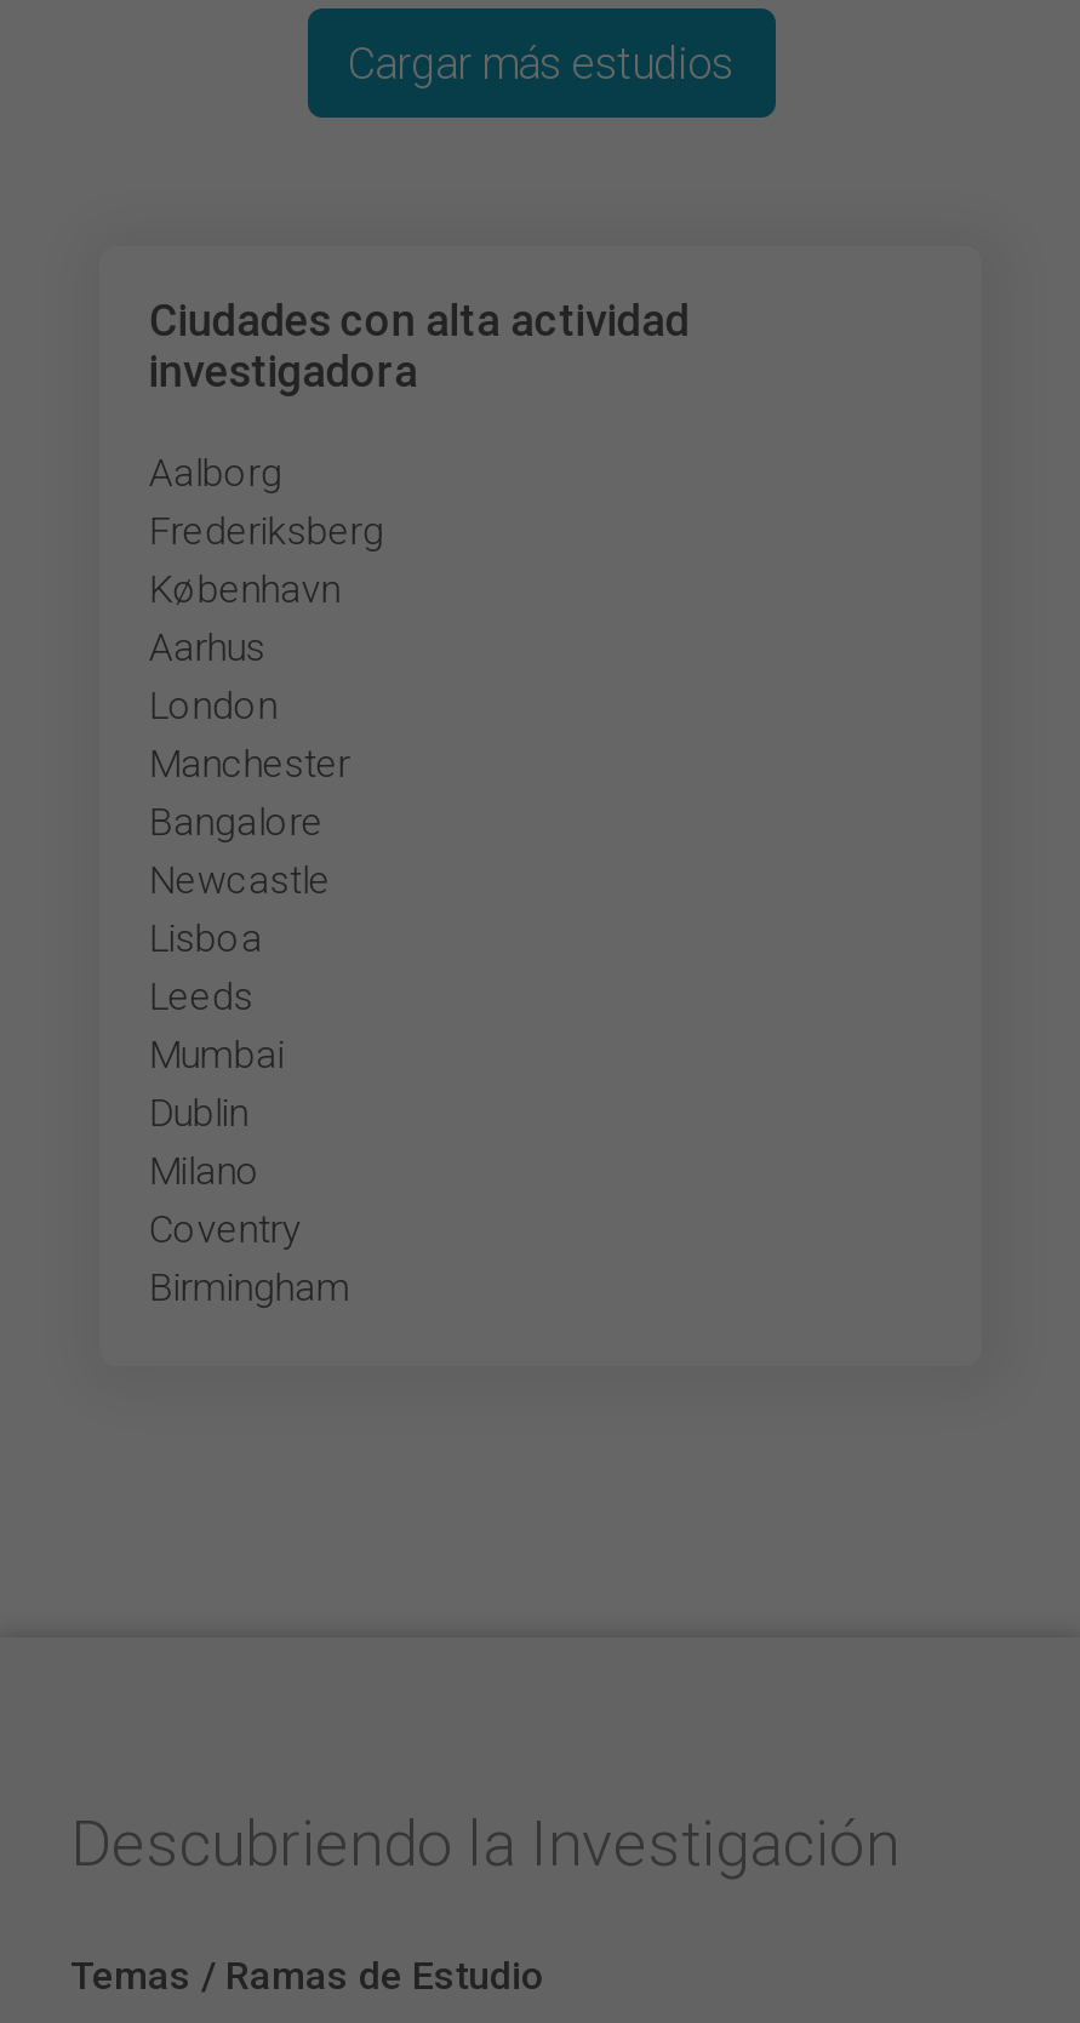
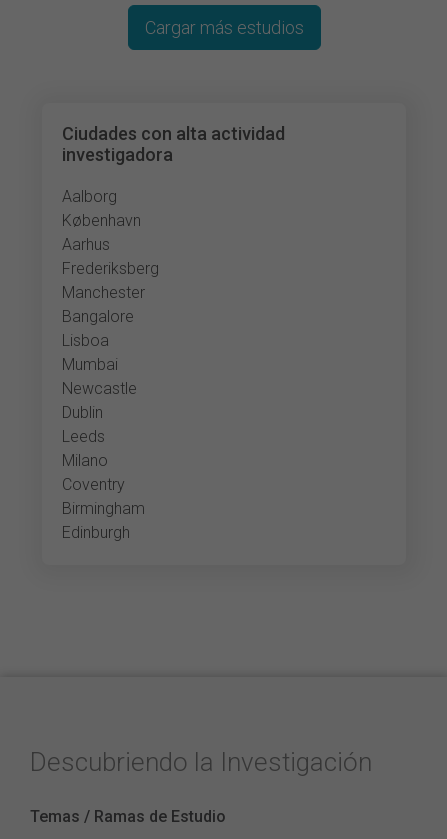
moved down: Frederiksberg

moved up: København | Aarhus

- London

moved up: Manchester | Bangalore

moved down: Newcastle

moved up: Lisboa

moved down: Leeds

moved up: Mumbai

moved up: Dublin

moved up: Milano | Coventry | Birmingham

+ Edinburgh
